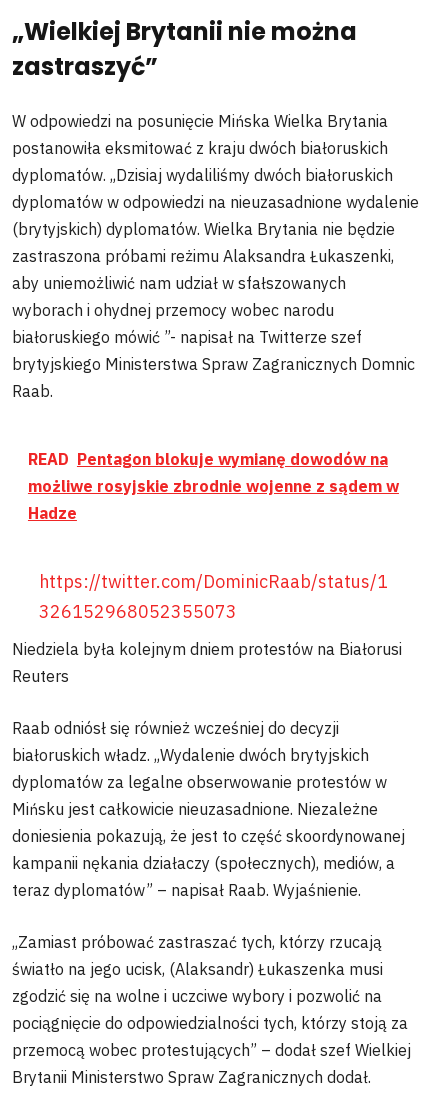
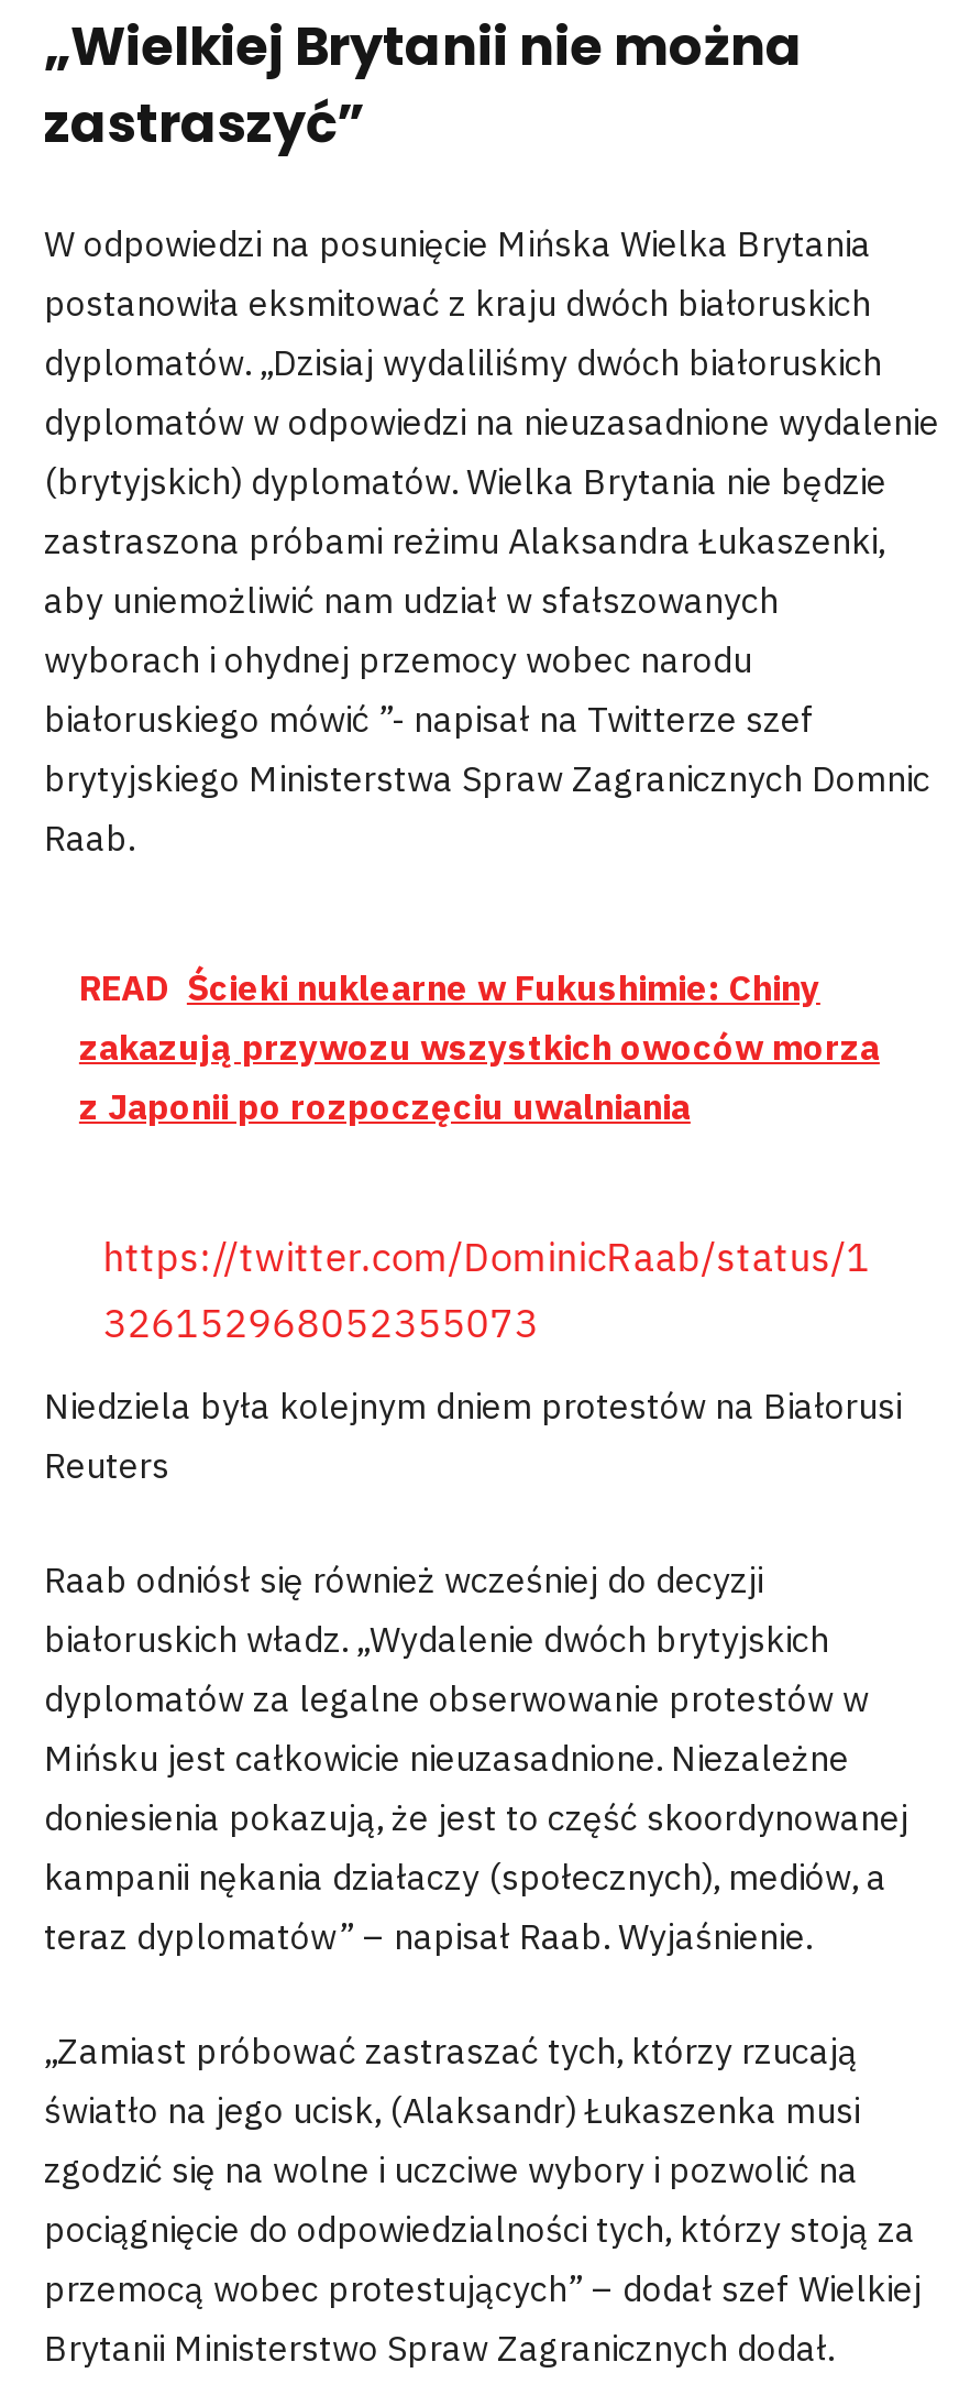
- READ Pentagon blokuje wymianę dowodów na
- możliwe rosyjskie zbrodnie wojenne z sądem w
- Hadze
+ READ Ścieki nuklearne w Fukushimie: Chiny
+ zakazują przywozu wszystkich owoców morza
+ z Japonii po rozpoczęciu uwalniania
